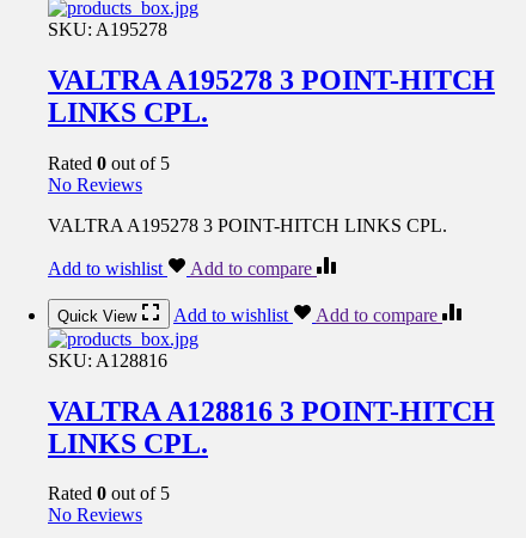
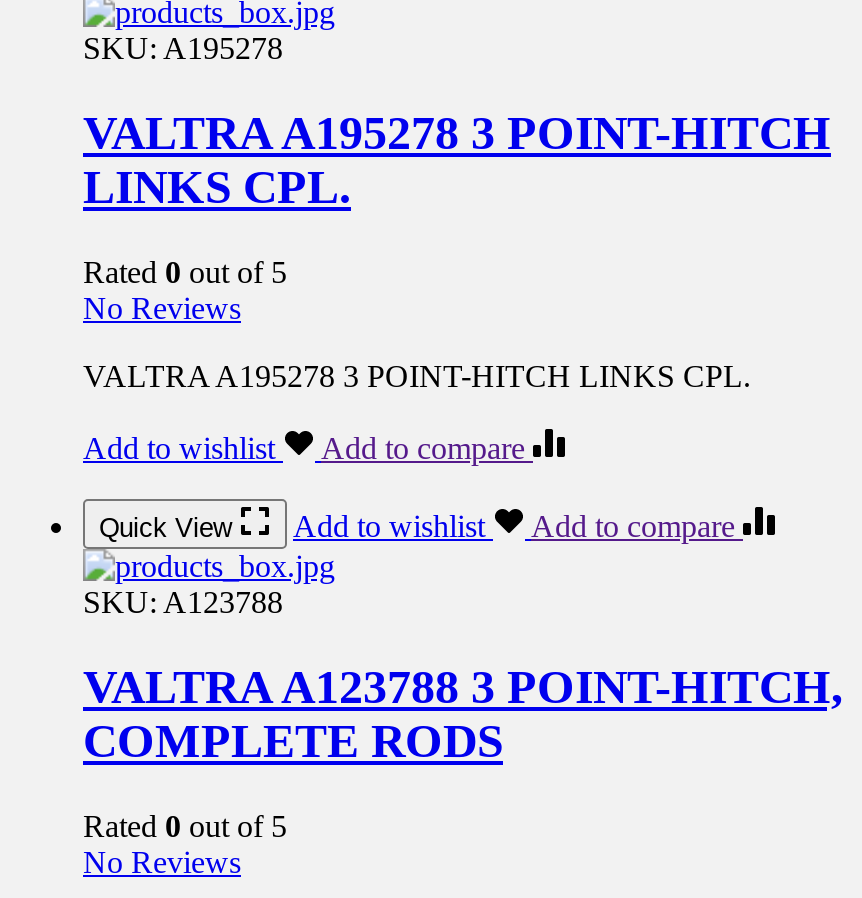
- SKU: A128816
+ SKU: A123788

- VALTRA A128816 3 POINT-HITCH
- LINKS CPL.
+ VALTRA A123788 3 POINT-HITCH,
+ COMPLETE RODS
